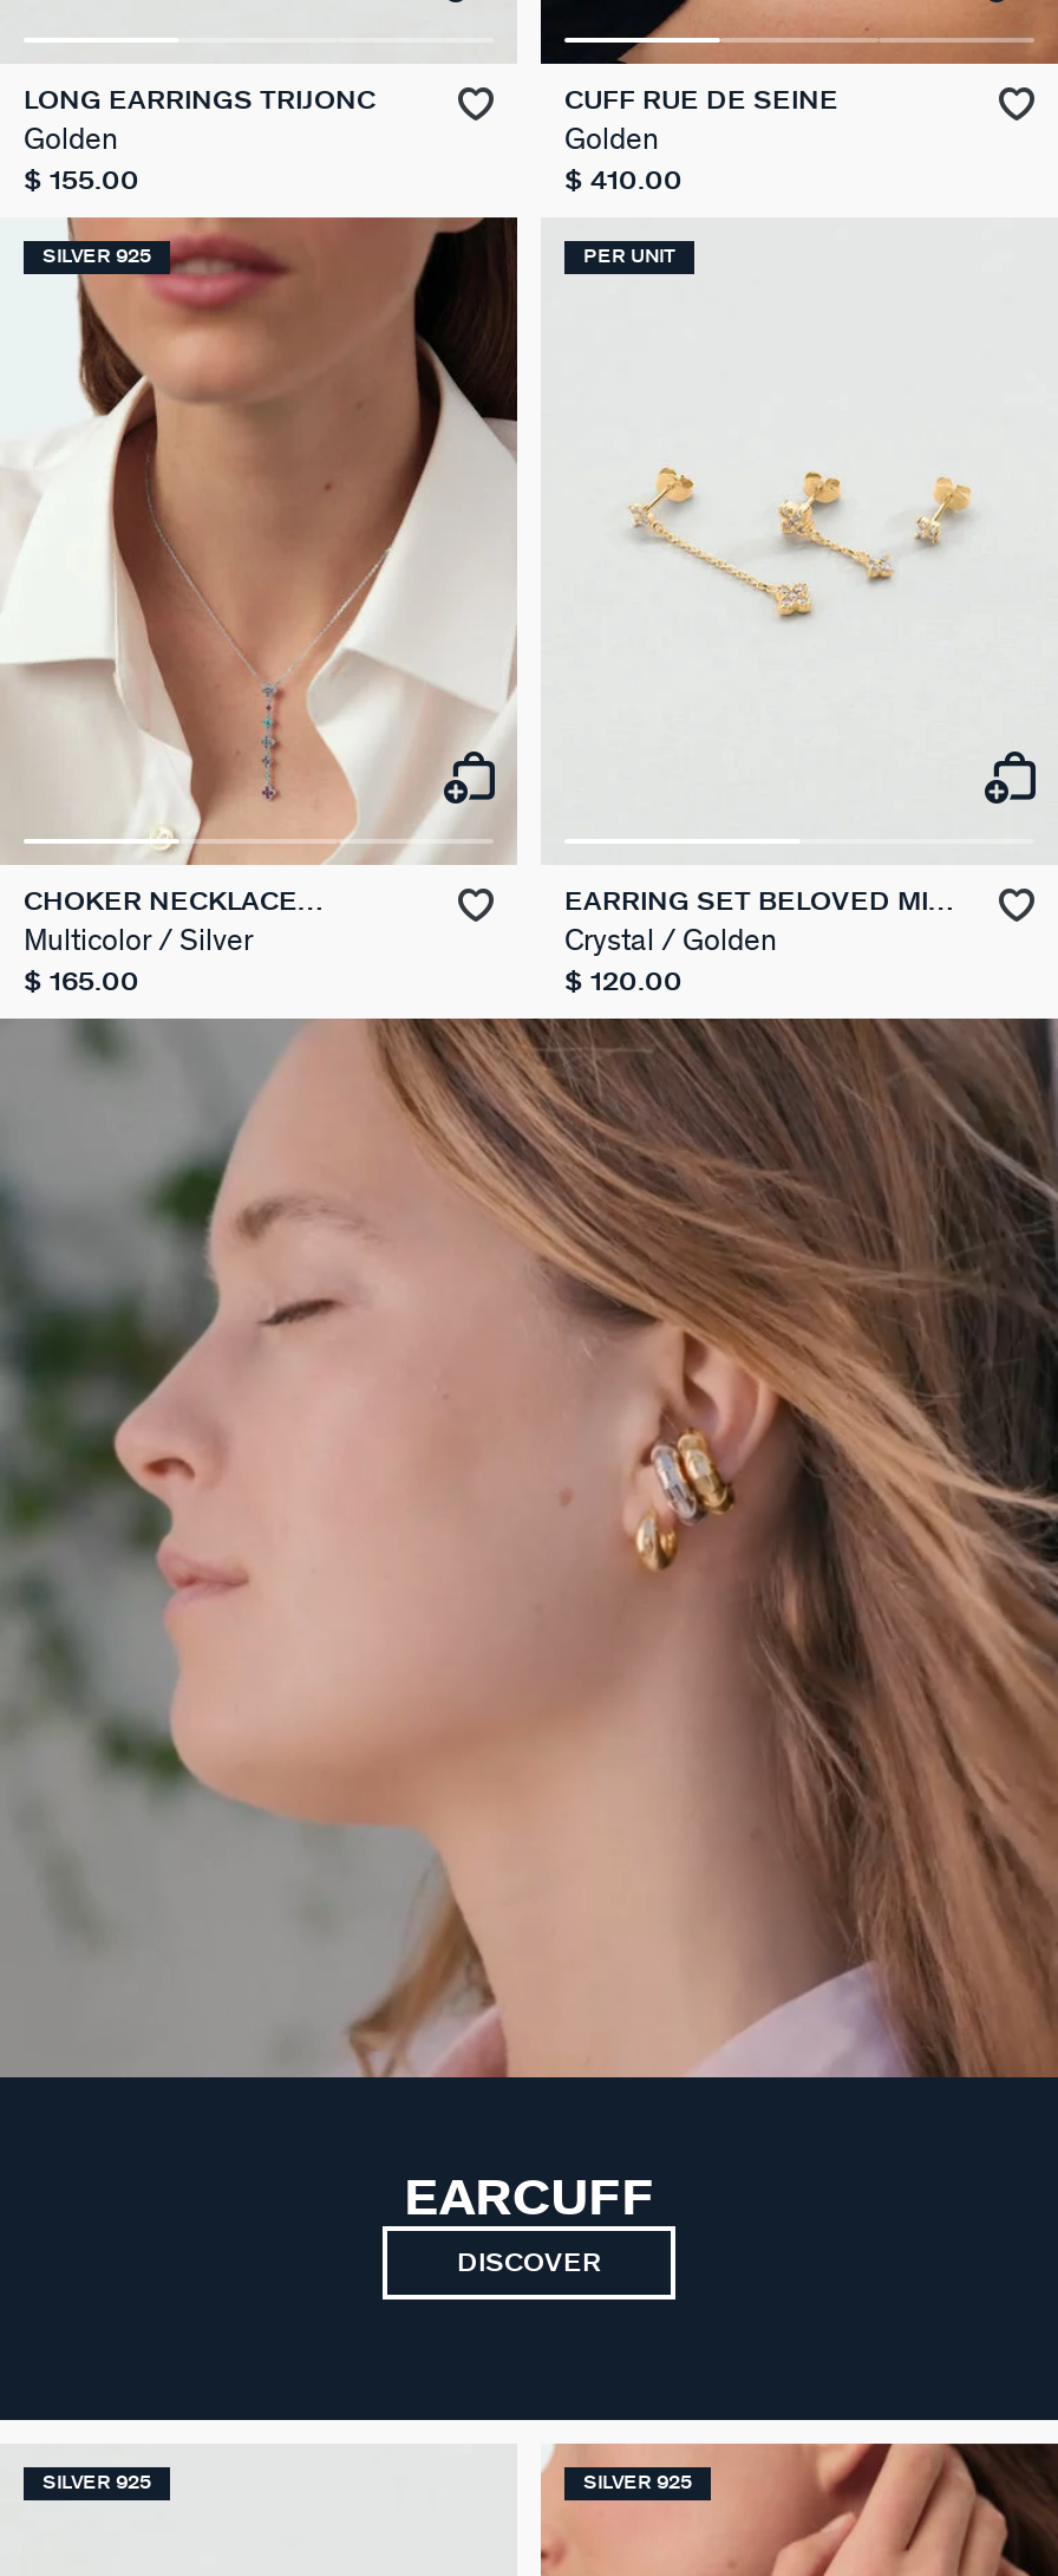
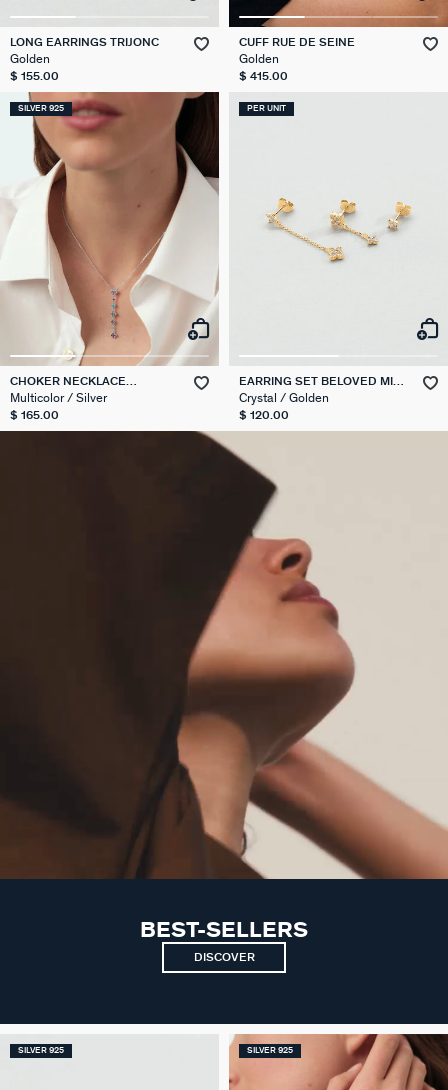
- $ 410.00
+ $ 415.00

- [image]
+ [image]

- EARCUFF
+ BEST-SELLERS
